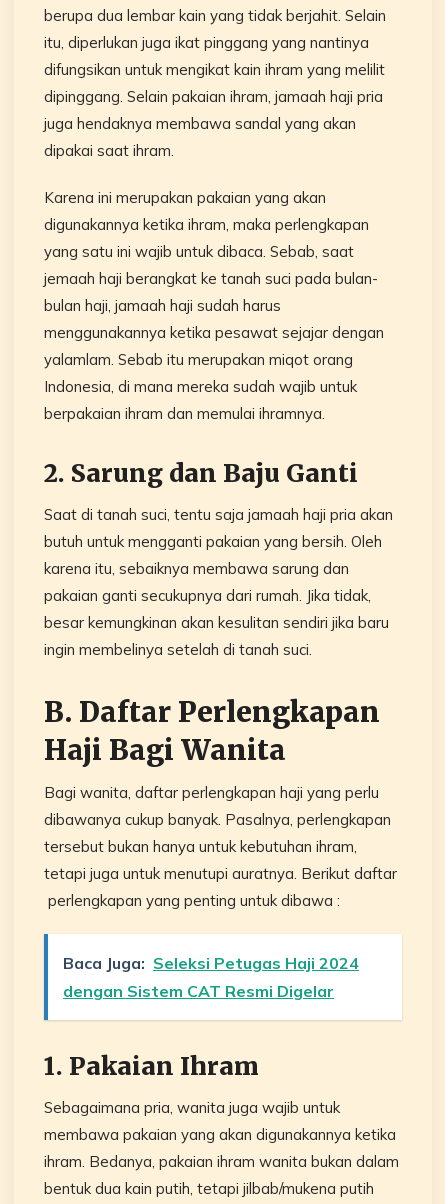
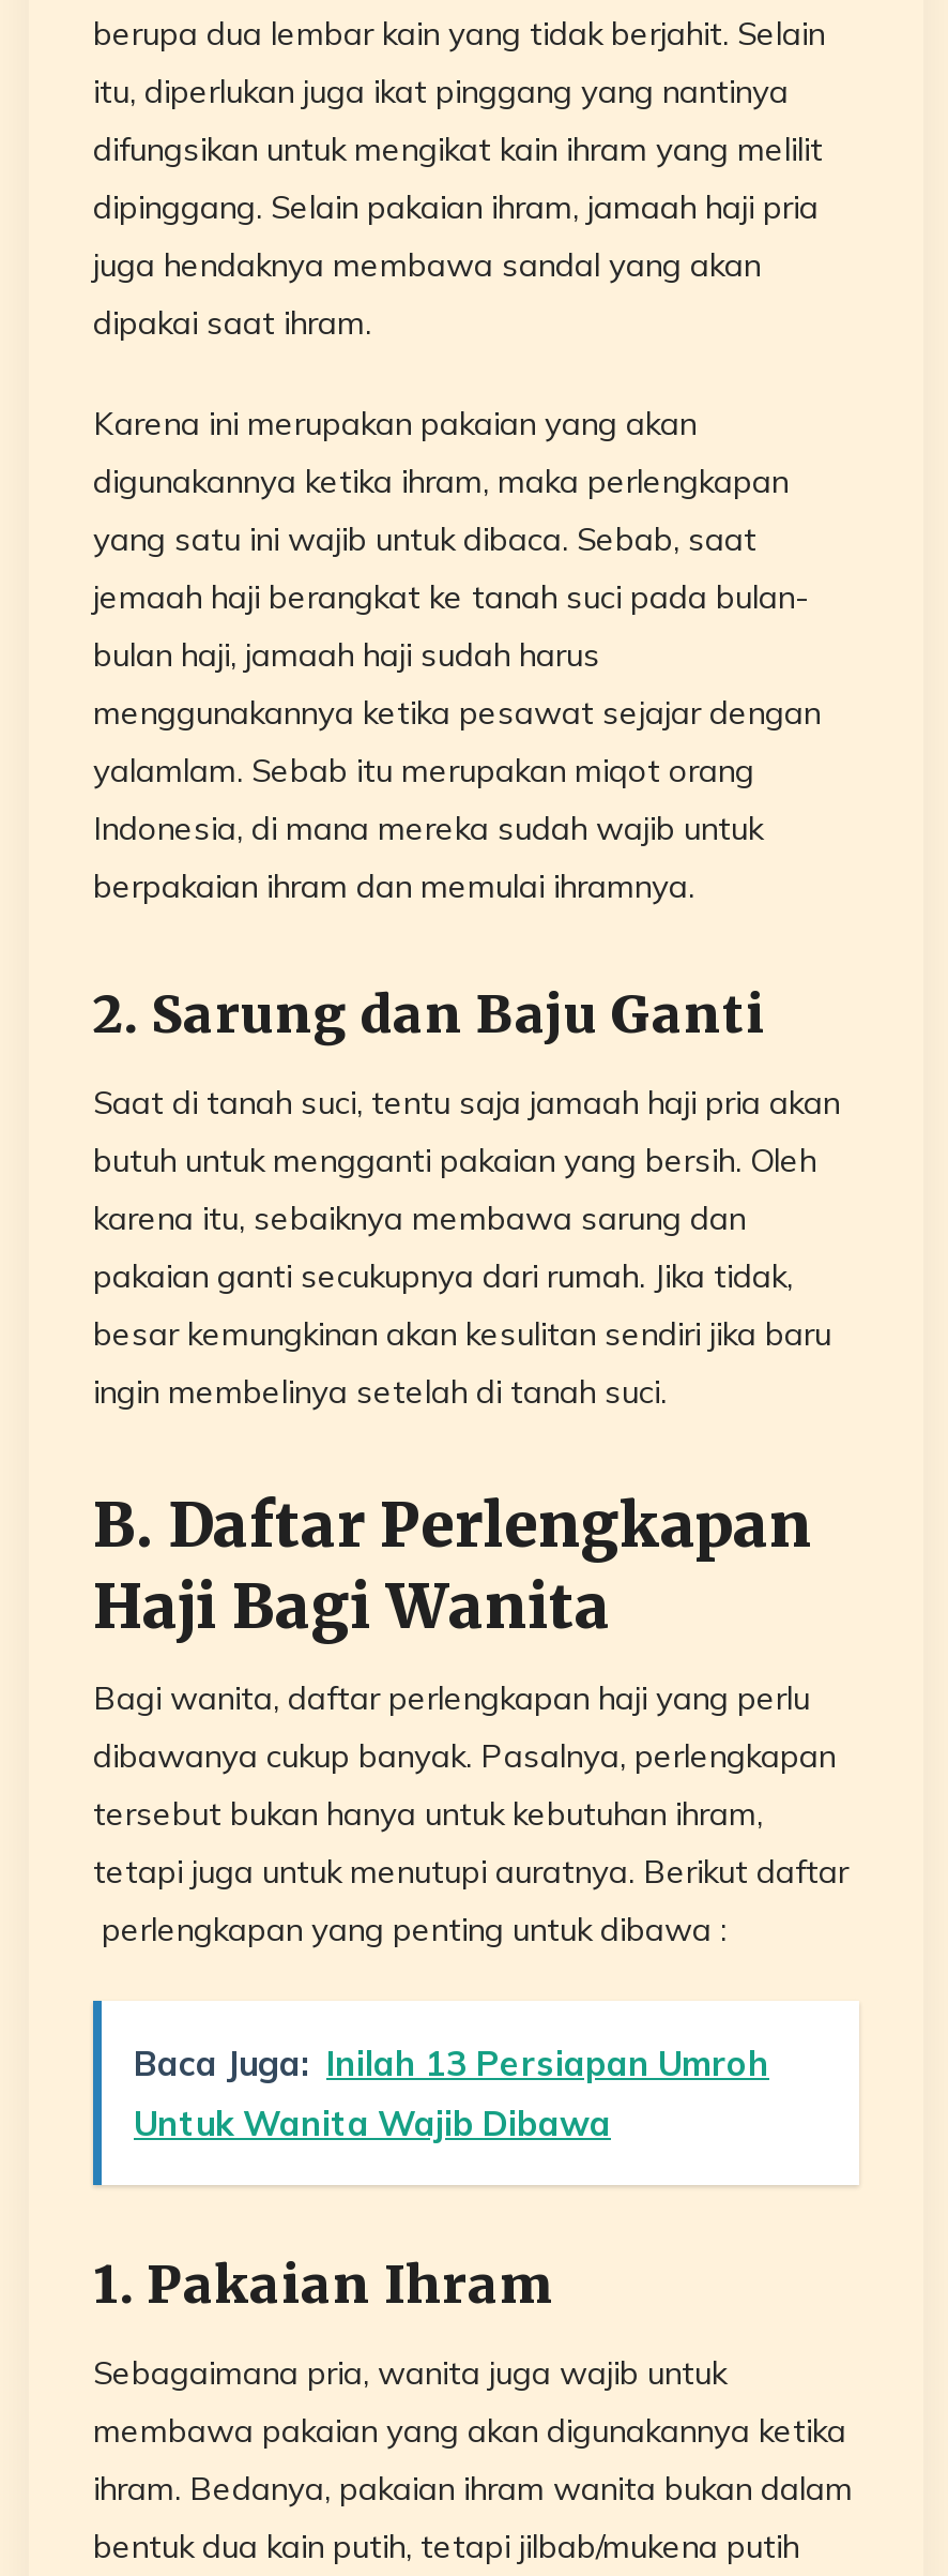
- Baca Juga: Seleksi Petugas Haji 2024
- dengan Sistem CAT Resmi Digelar
+ Baca Juga: Inilah 13 Persiapan Umroh
+ Untuk Wanita Wajib Dibawa
